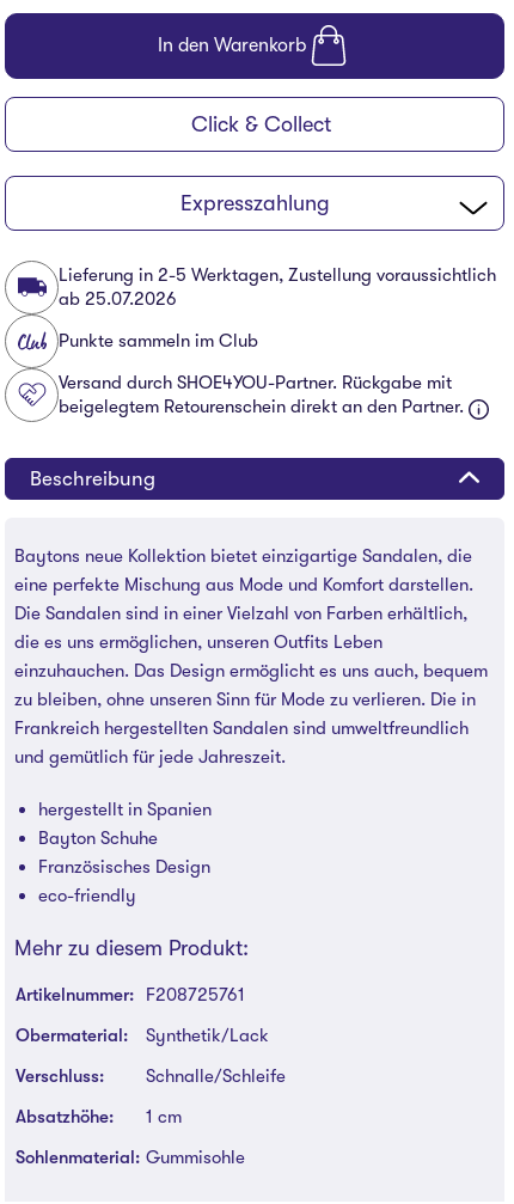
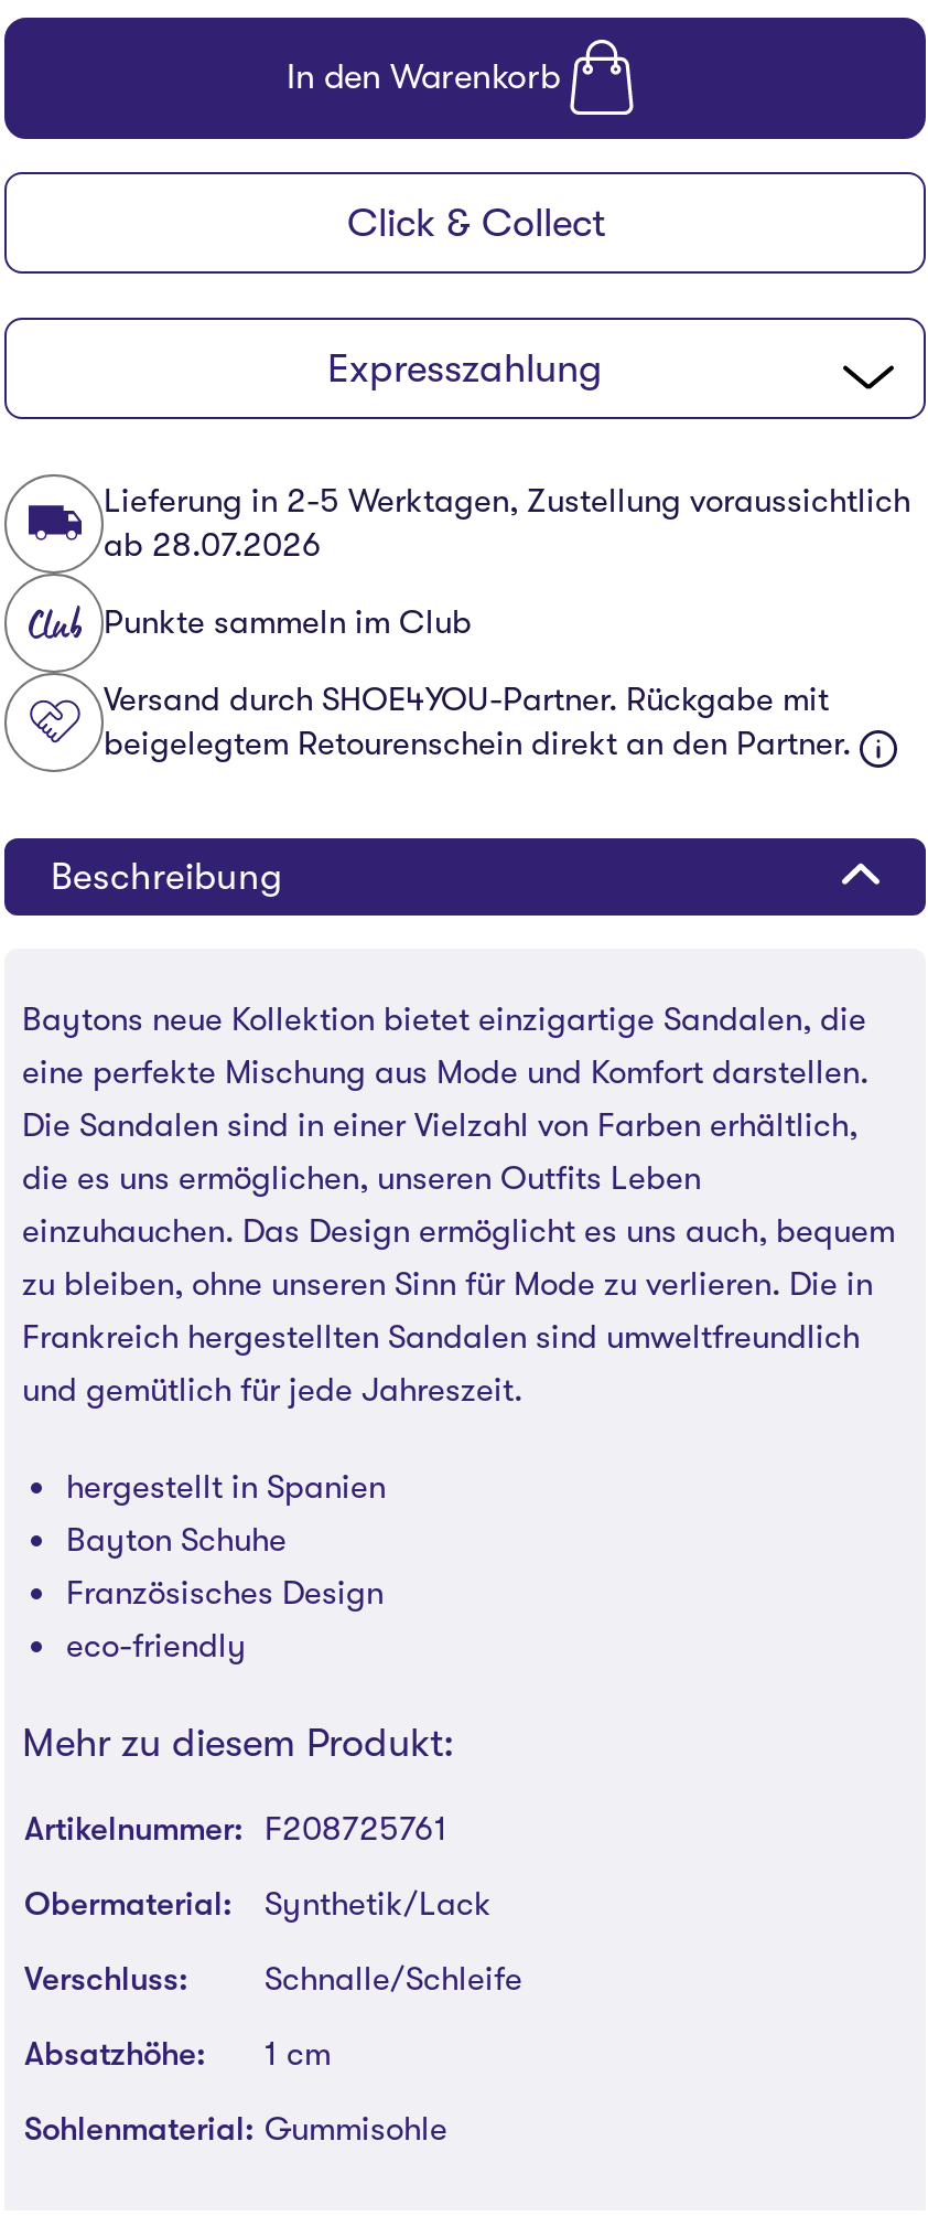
- ab 25.07.2026
+ ab 28.07.2026
